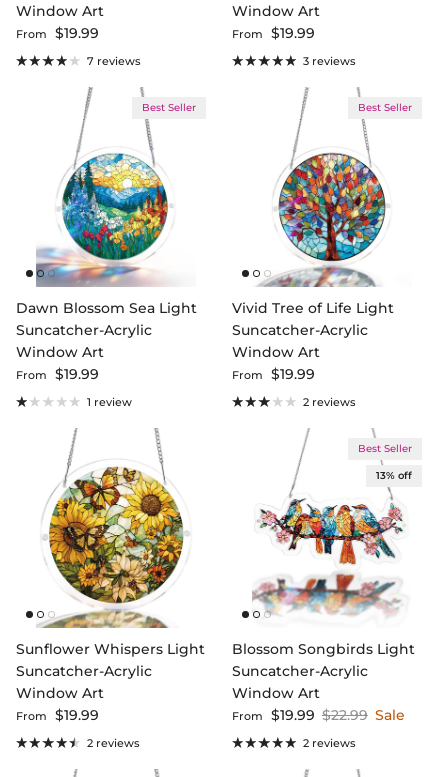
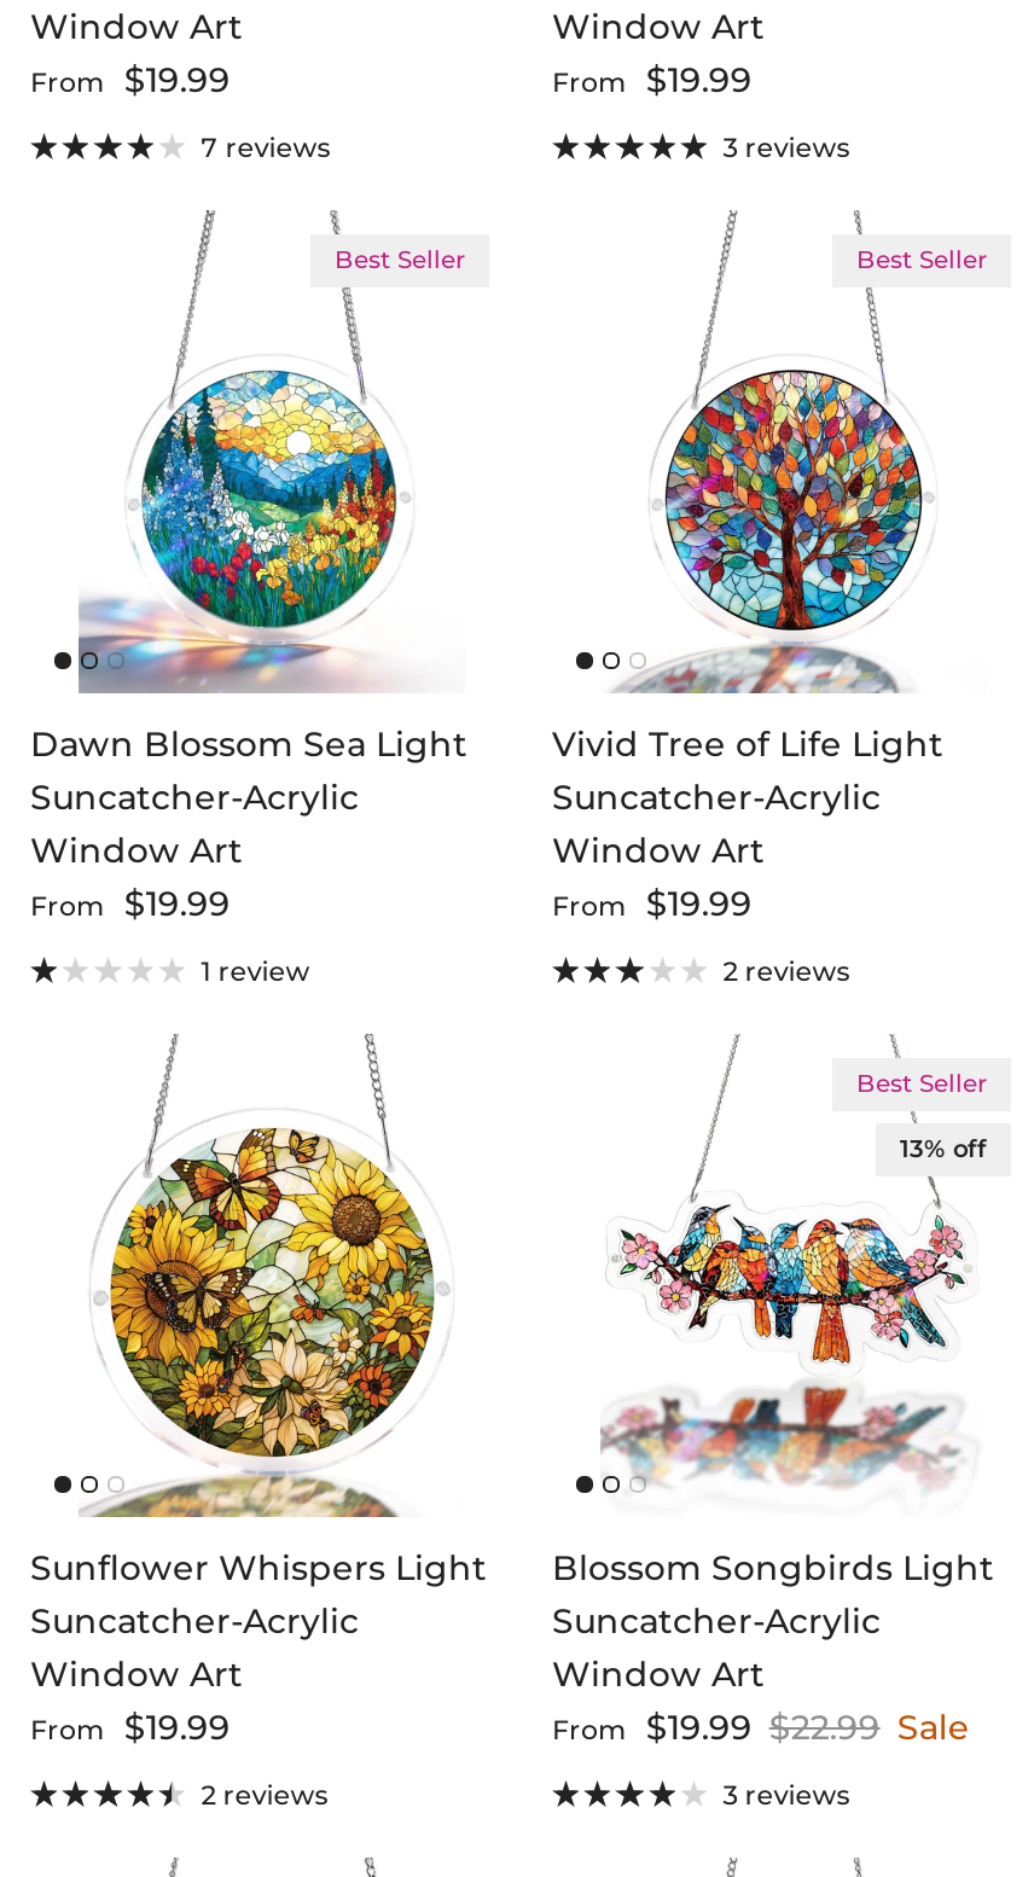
- 2 reviews
+ 3 reviews
